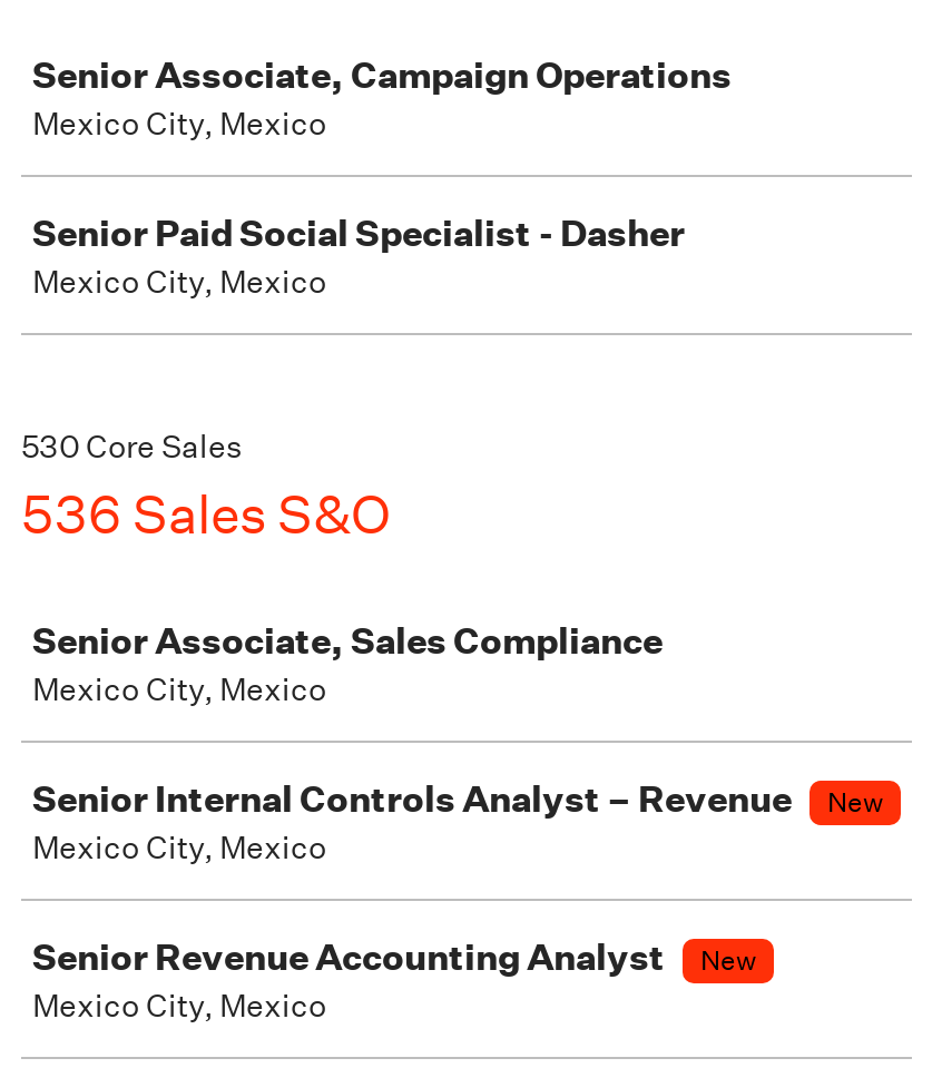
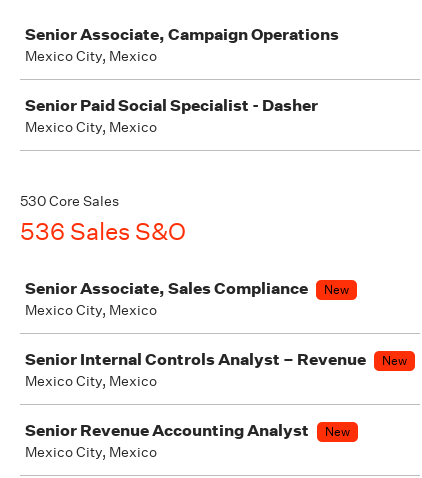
+ New
